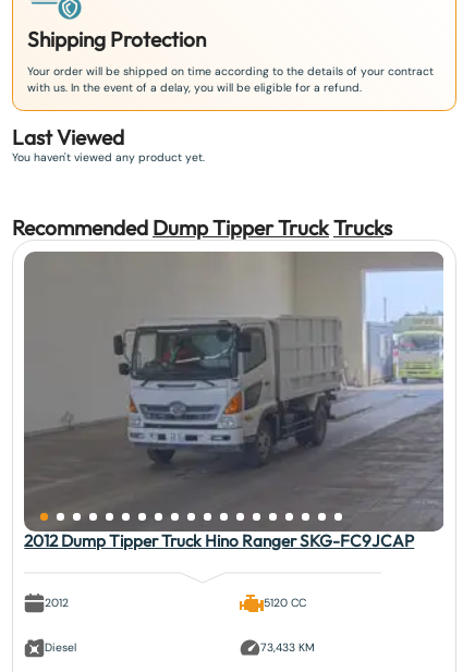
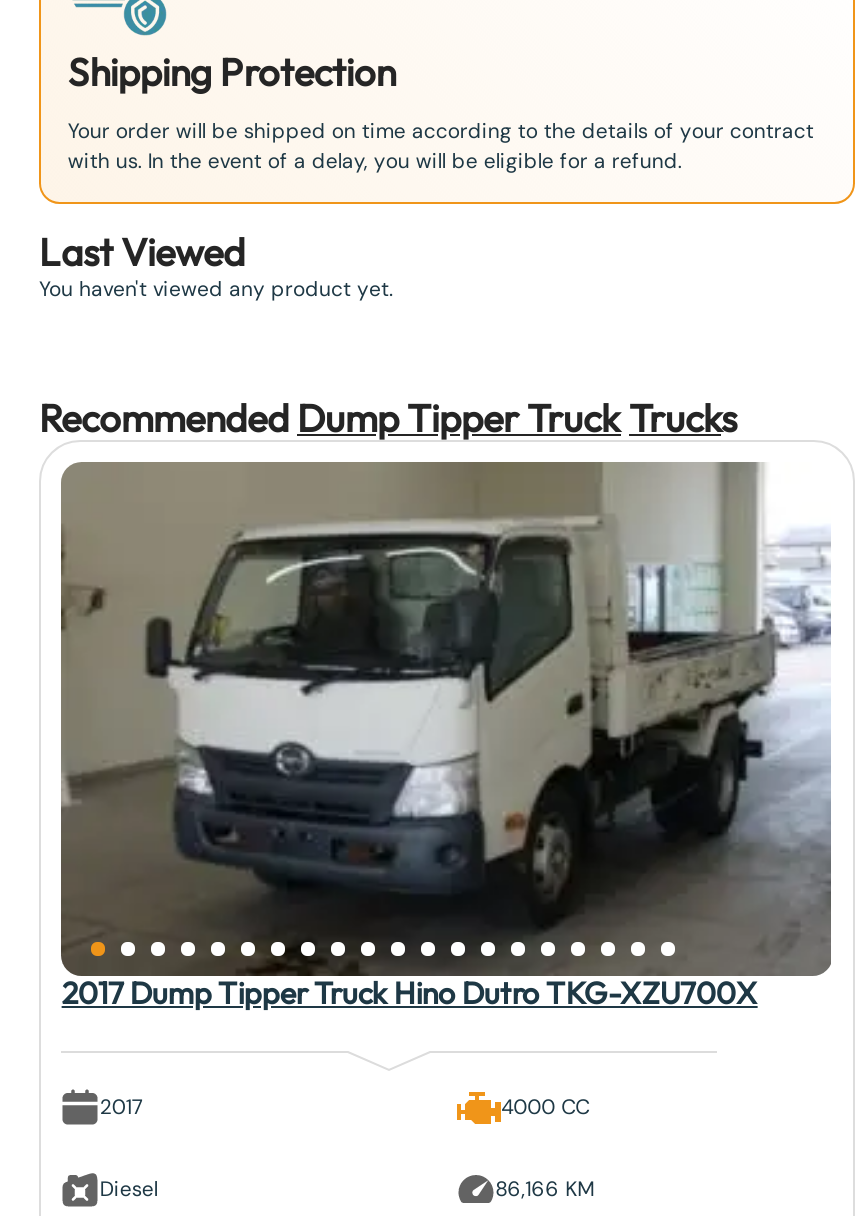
- [image]
- 2012 Dump Tipper Truck Hino Ranger SKG-FC9JCAP
+ [image]
+ 2017 Dump Tipper Truck Hino Dutro TKG-XZU700X

- 2012
+ 2017

- 5120 CC
+ 4000 CC

- 73,433 KM
+ 86,166 KM
